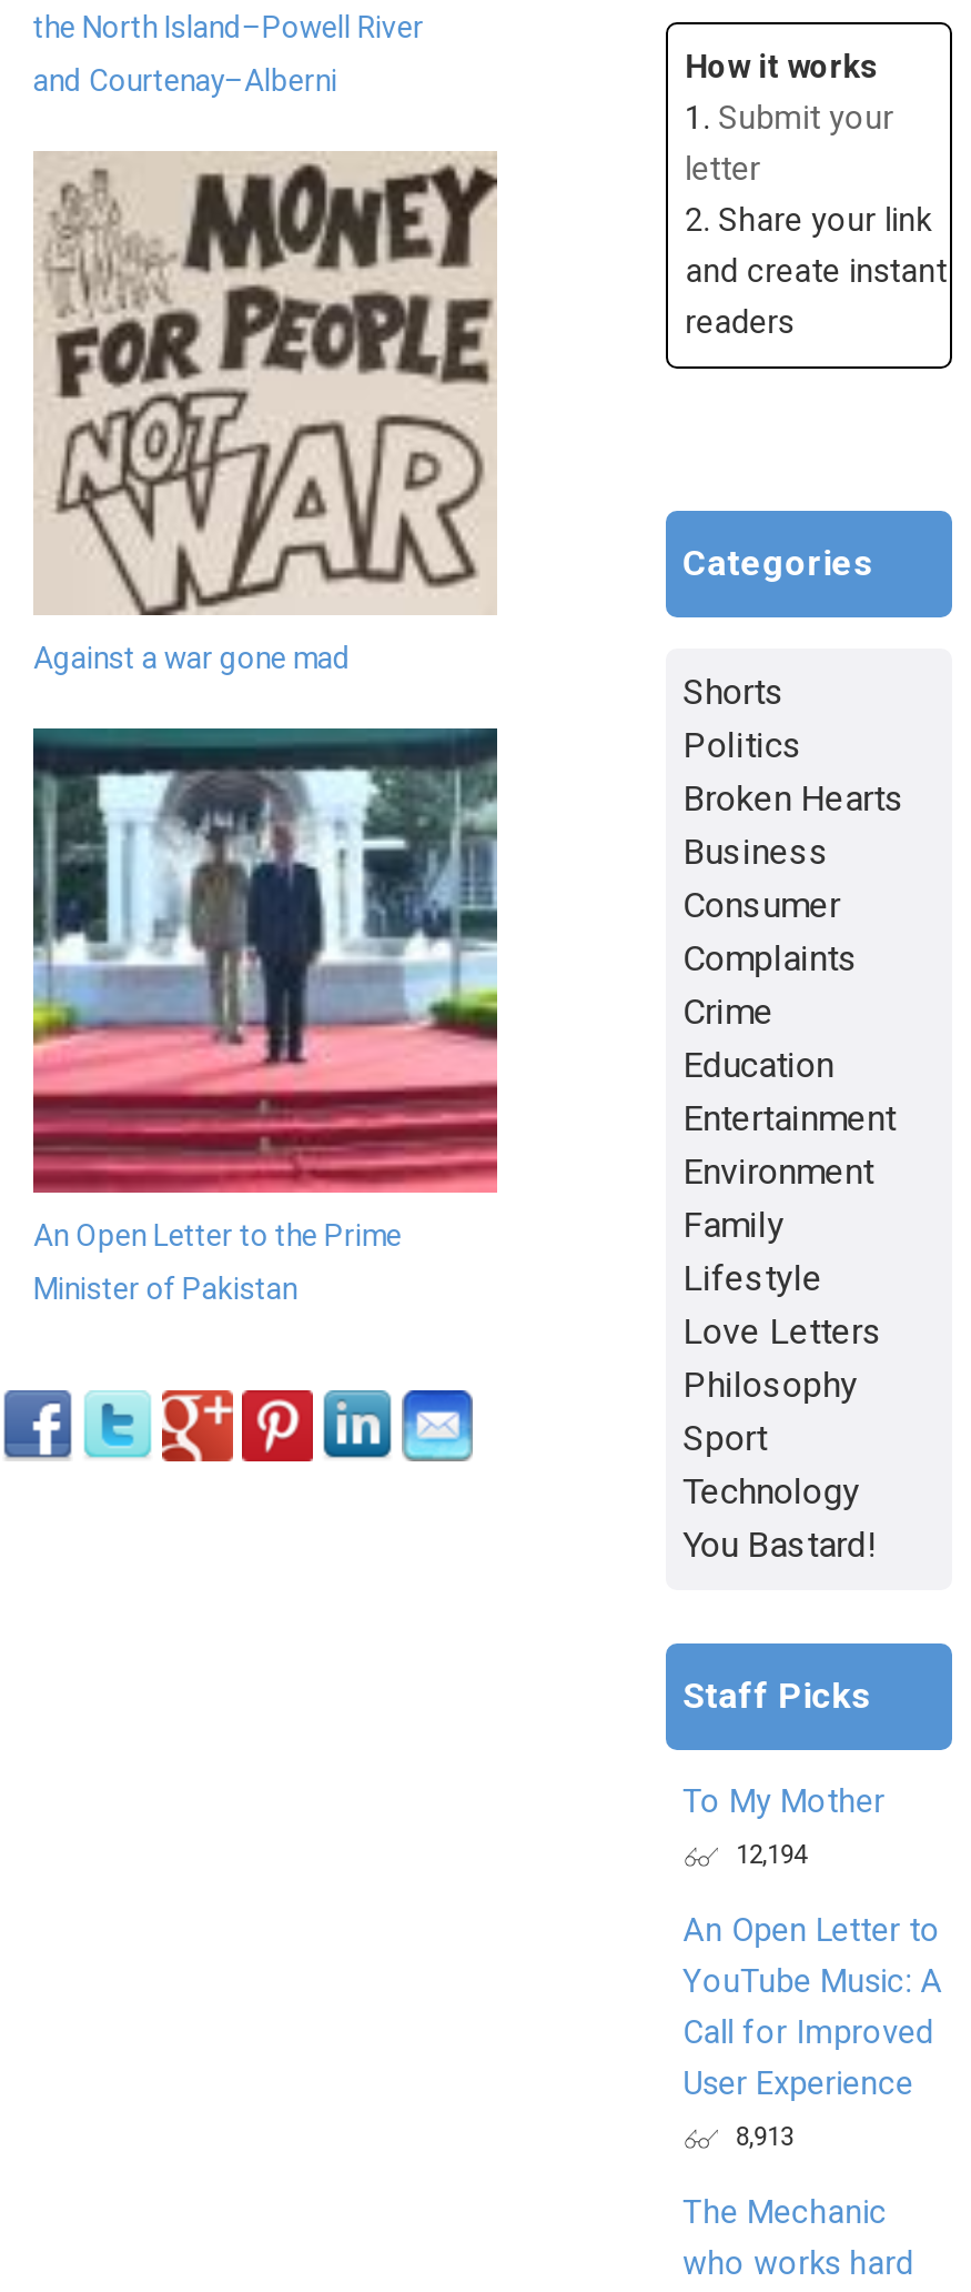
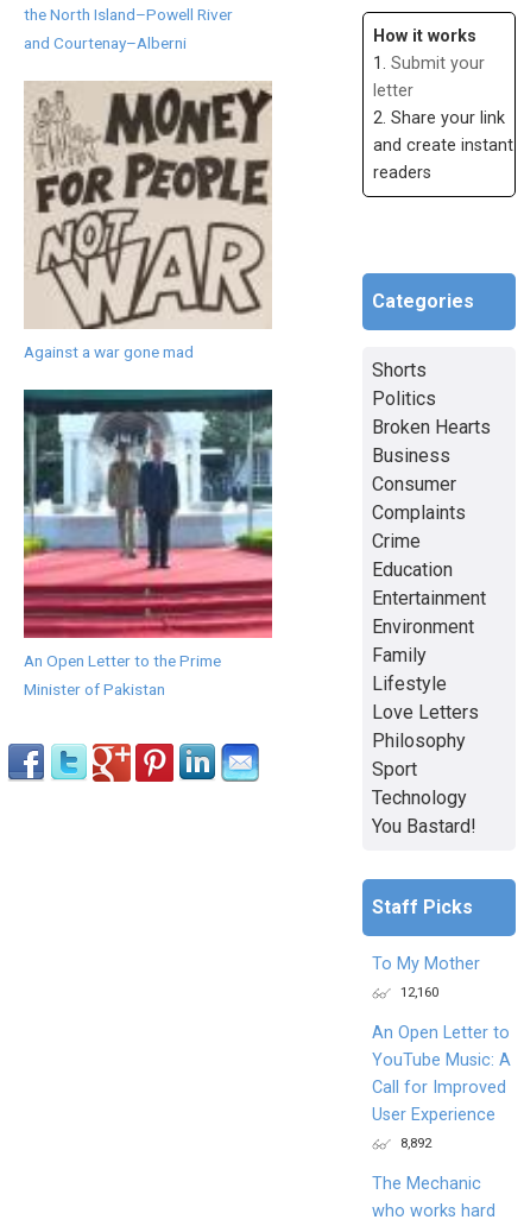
- 12,194
+ 12,160

- 8,913
+ 8,892
